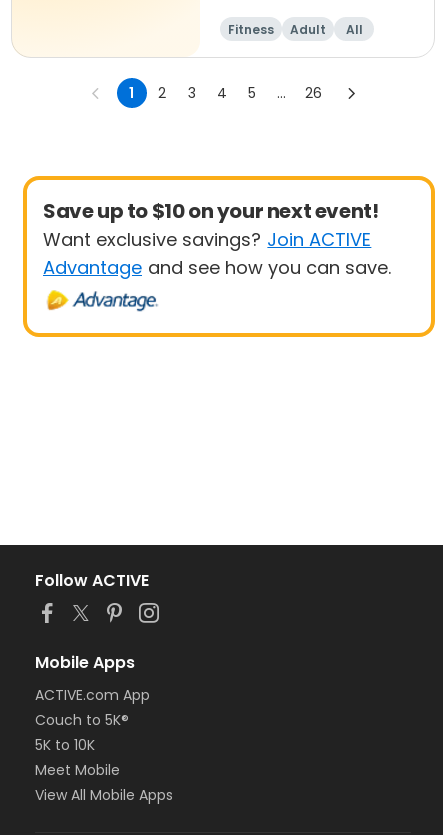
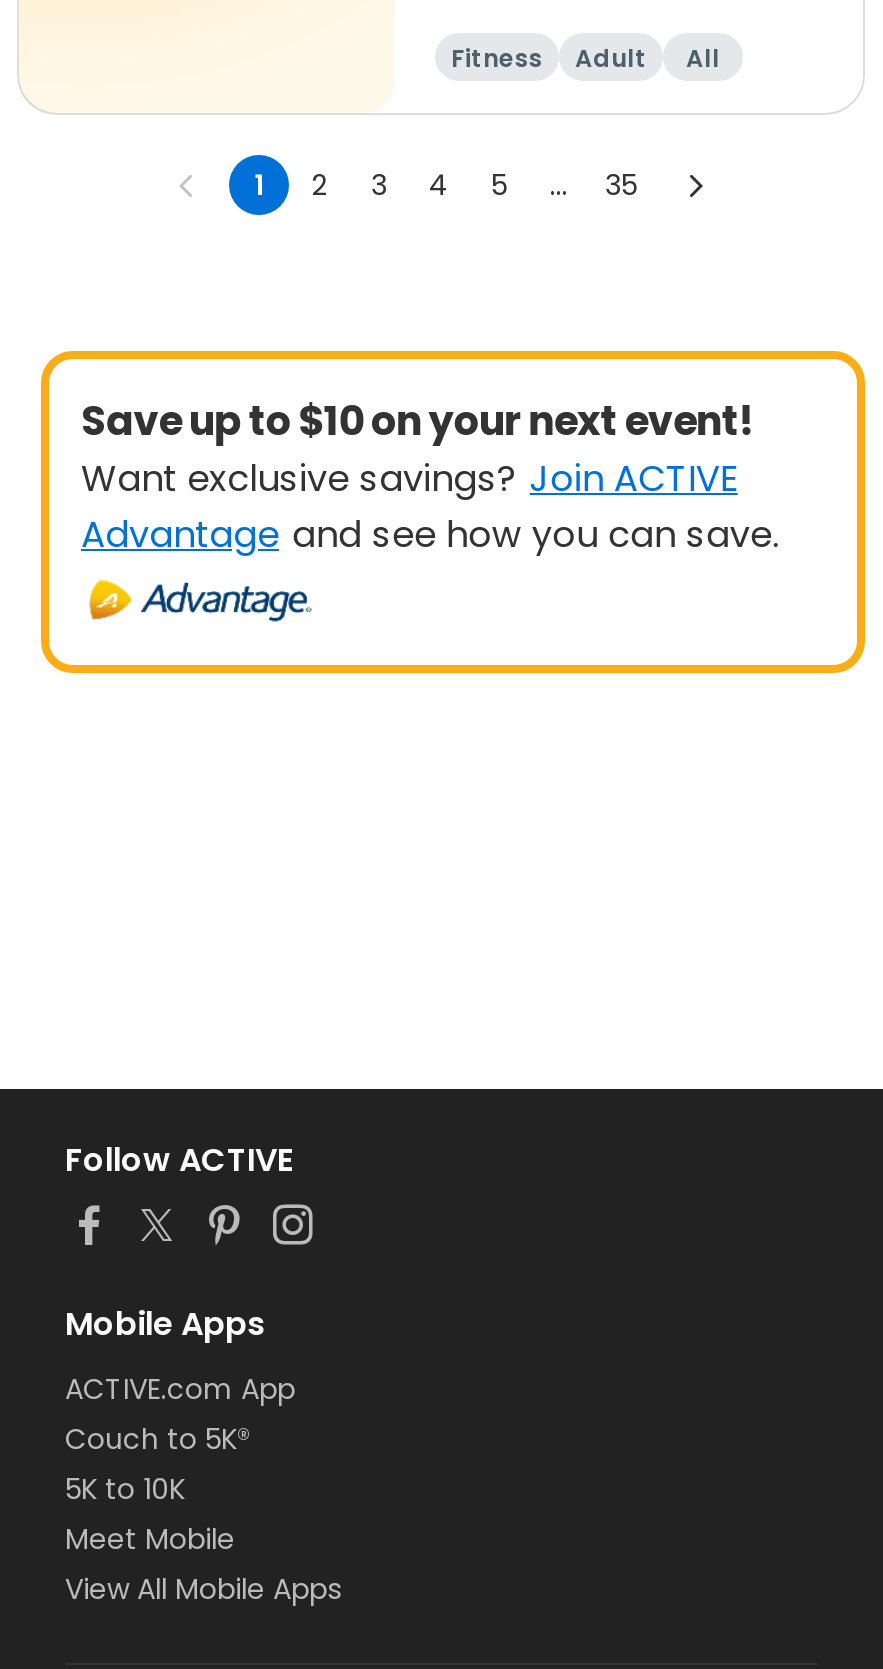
- 26
+ 35
